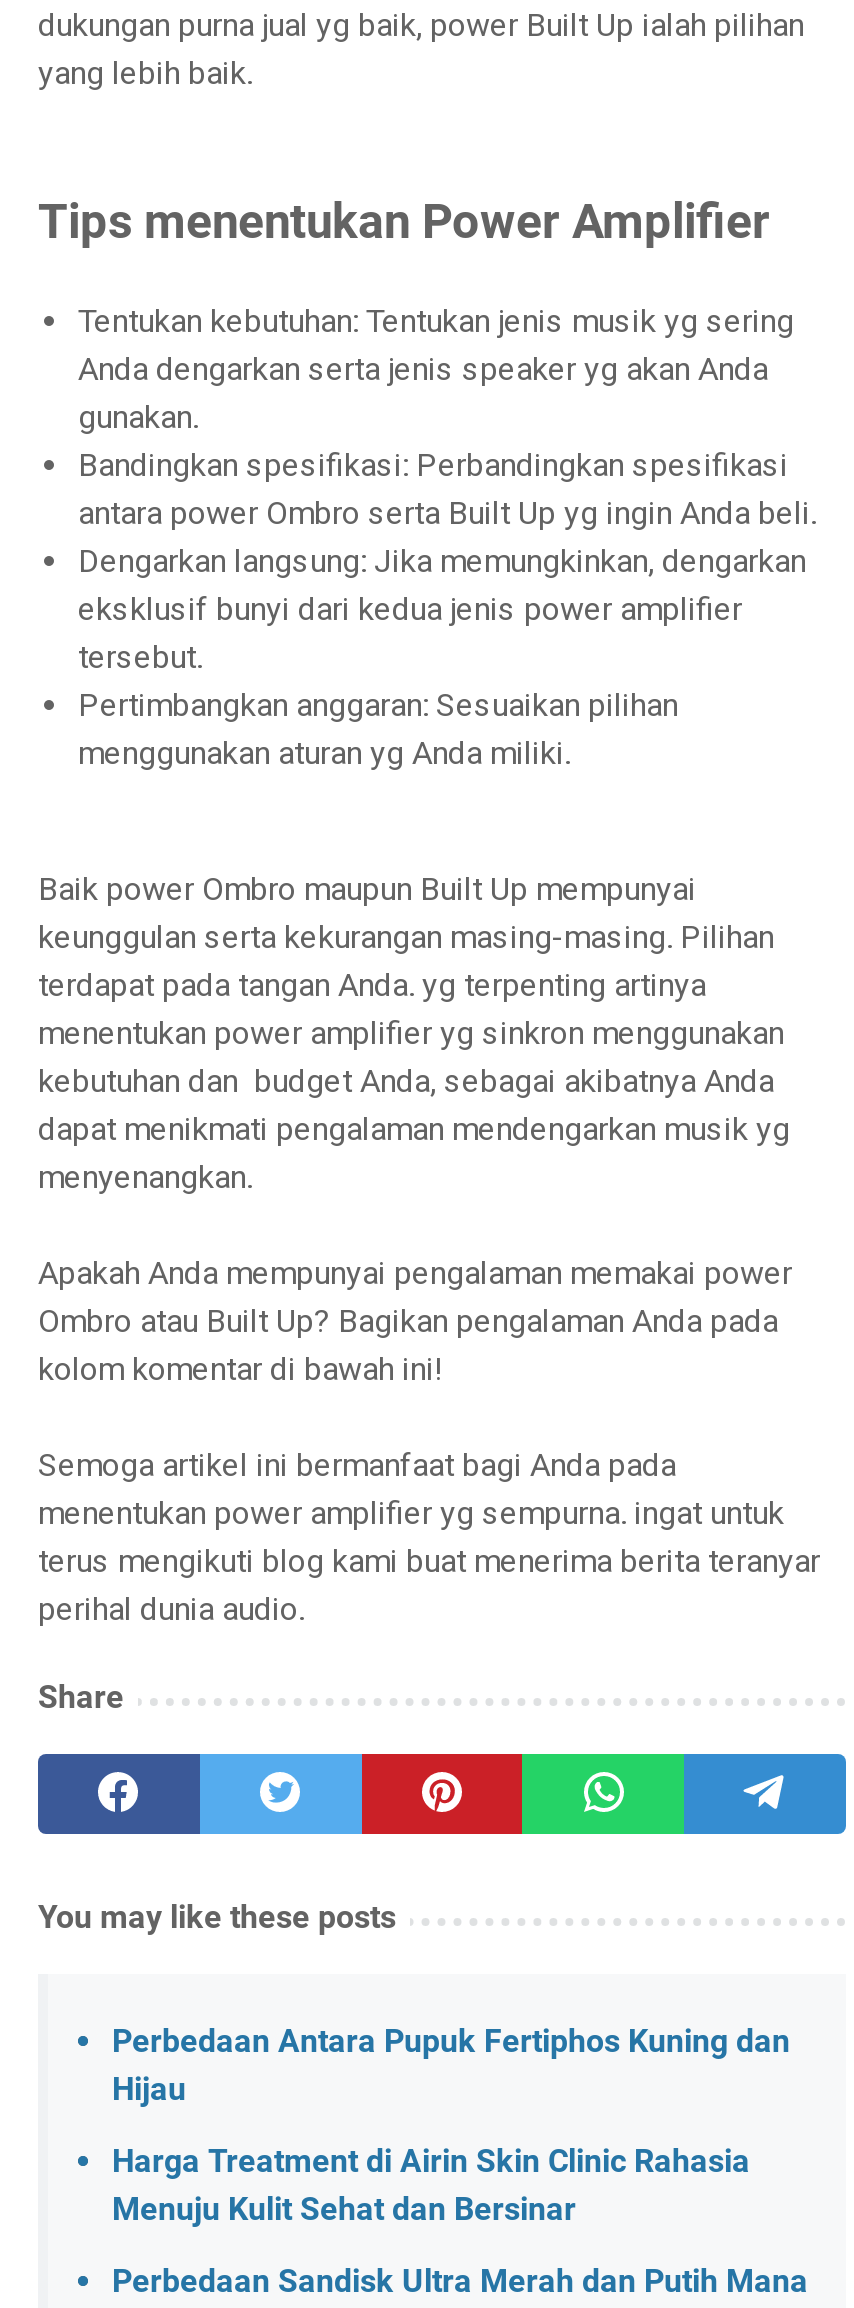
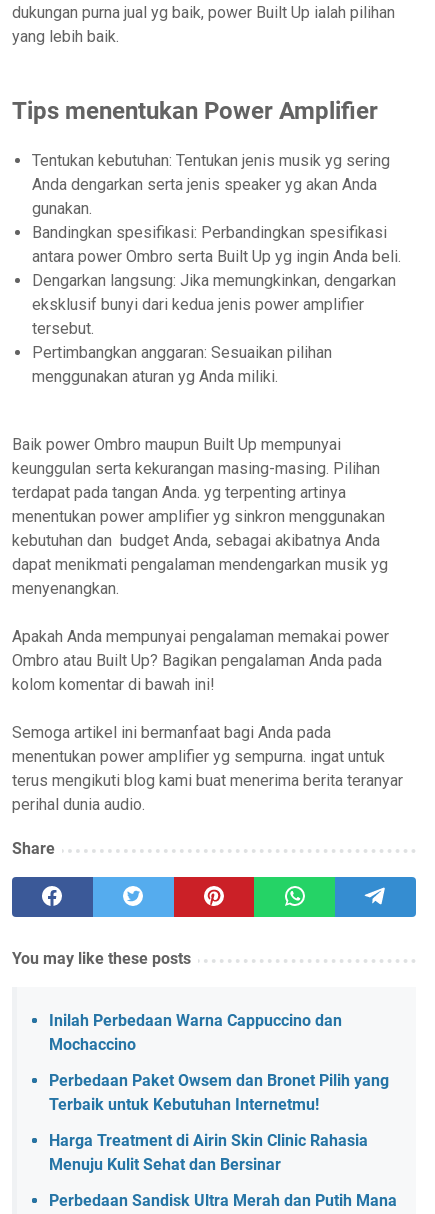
- Perbedaan Antara Pupuk Fertiphos Kuning dan
- Hijau
+ Inilah Perbedaan Warna Cappuccino dan
+ Mochaccino
+ Perbedaan Paket Owsem dan Bronet Pilih yang
+ Terbaik untuk Kebutuhan Internetmu!
